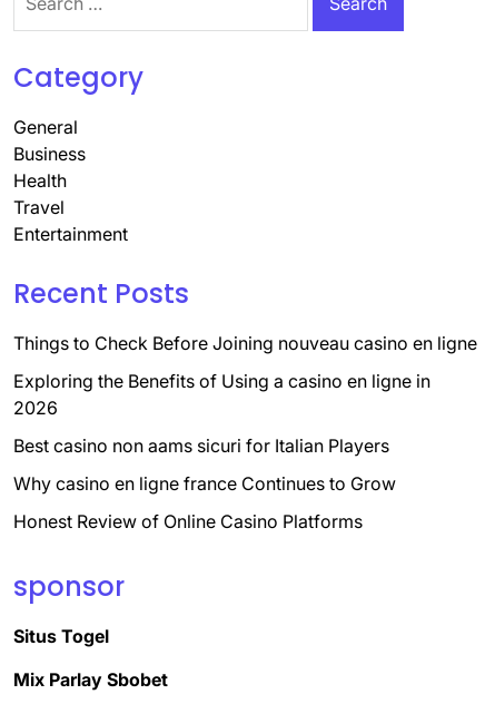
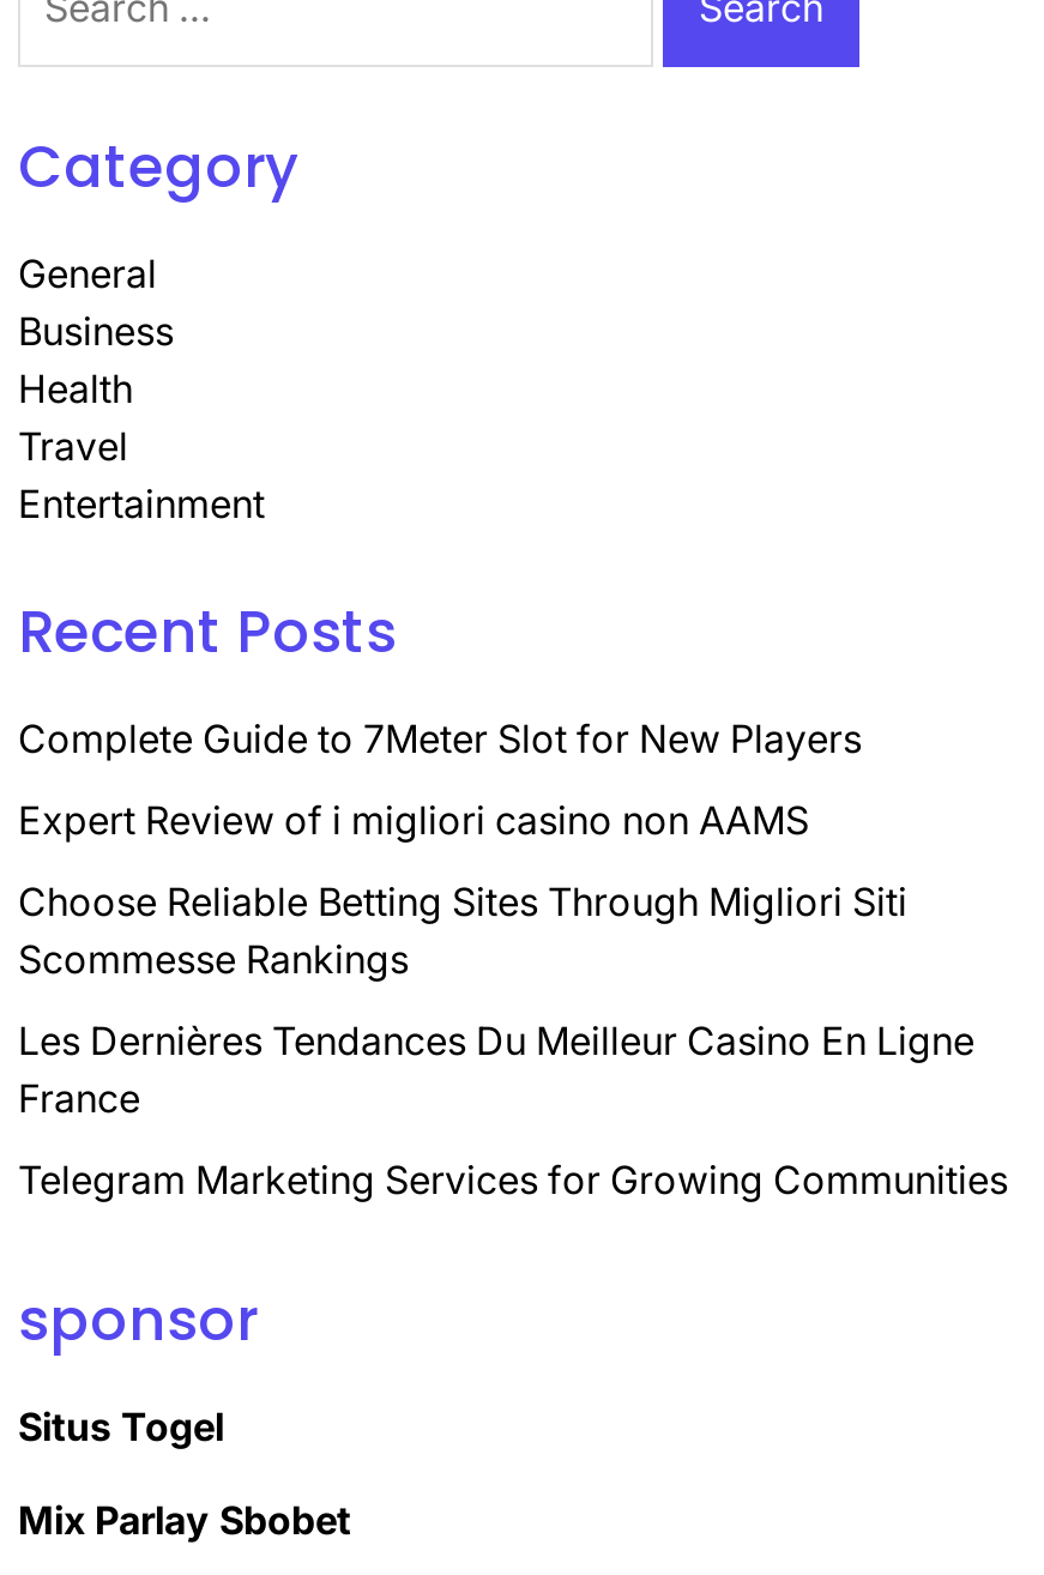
- Things to Check Before Joining nouveau casino en ligne
+ Complete Guide to 7Meter Slot for New Players

- Exploring the Benefits of Using a casino en ligne in
- 2026
+ Expert Review of i migliori casino non AAMS

- Best casino non aams sicuri for Italian Players
+ Choose Reliable Betting Sites Through Migliori Siti
+ Scommesse Rankings

- Why casino en ligne france Continues to Grow
+ Les Dernières Tendances Du Meilleur Casino En Ligne
+ France

- Honest Review of Online Casino Platforms
+ Telegram Marketing Services for Growing Communities
